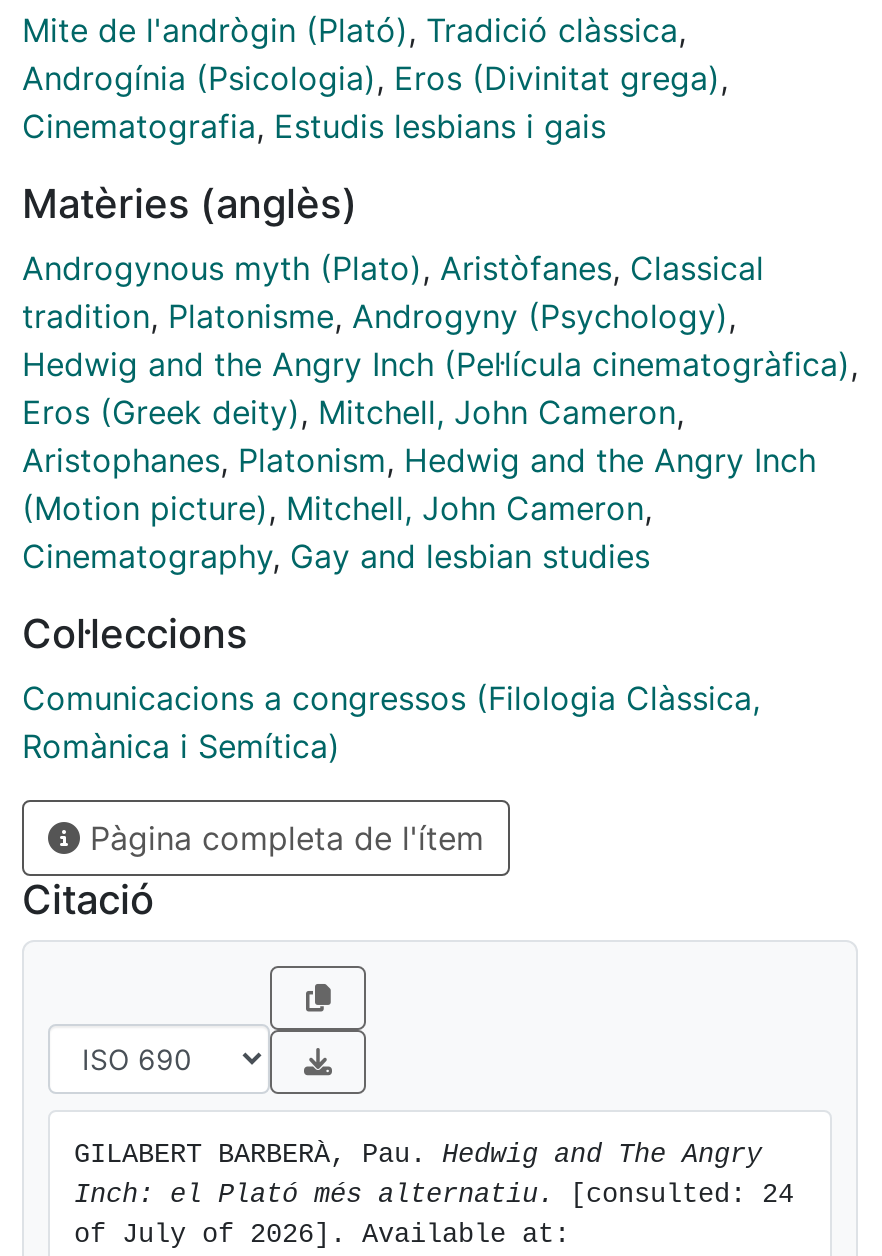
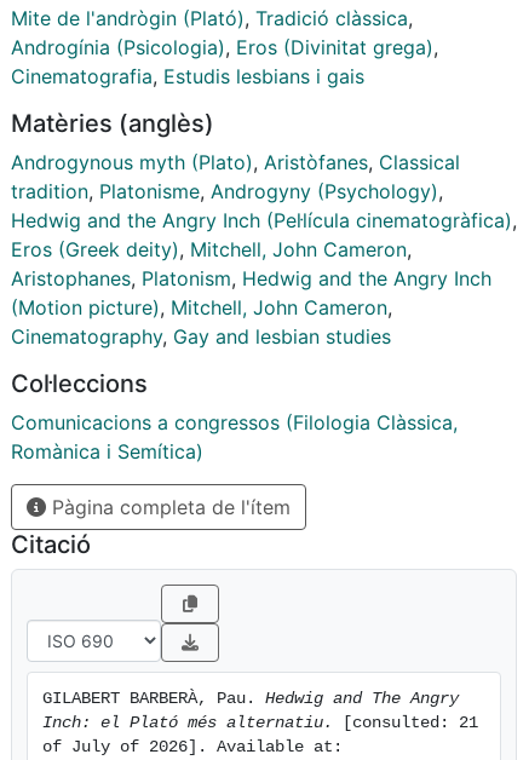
- Inch: el Plató més alternatiu. [consulted: 24
+ Inch: el Plató més alternatiu. [consulted: 21
